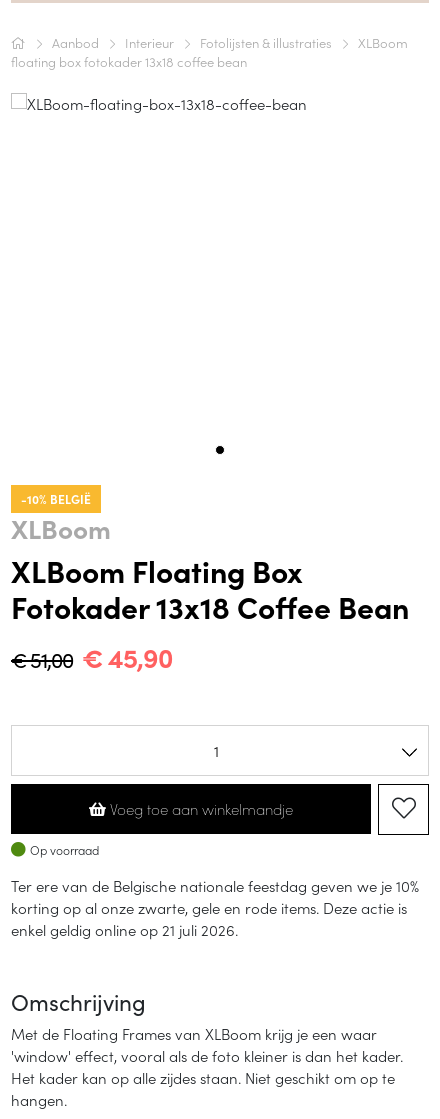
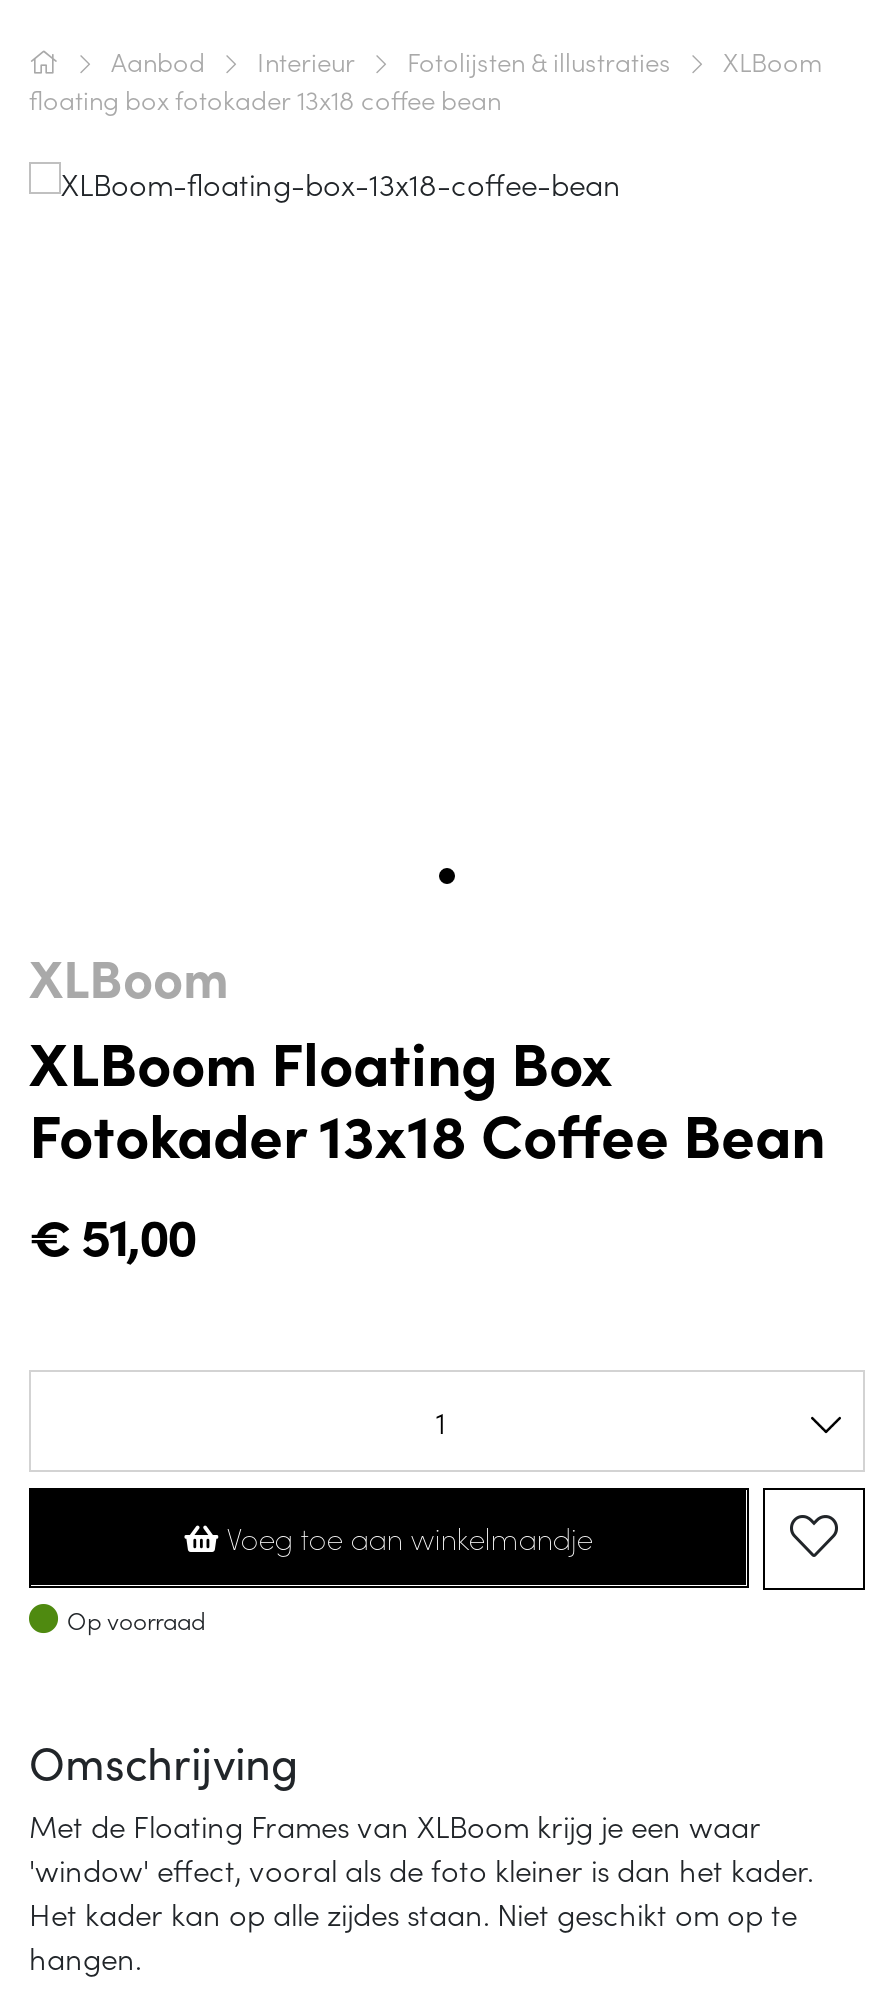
- -10% BELGIË

- €51,00 €45,90
+ €51,00

- Ter ere van de Belgische nationale feestdag geven we je 10%
- korting op al onze zwarte, gele en rode items. Deze actie is
- enkel geldig online op 21 juli 2026.
